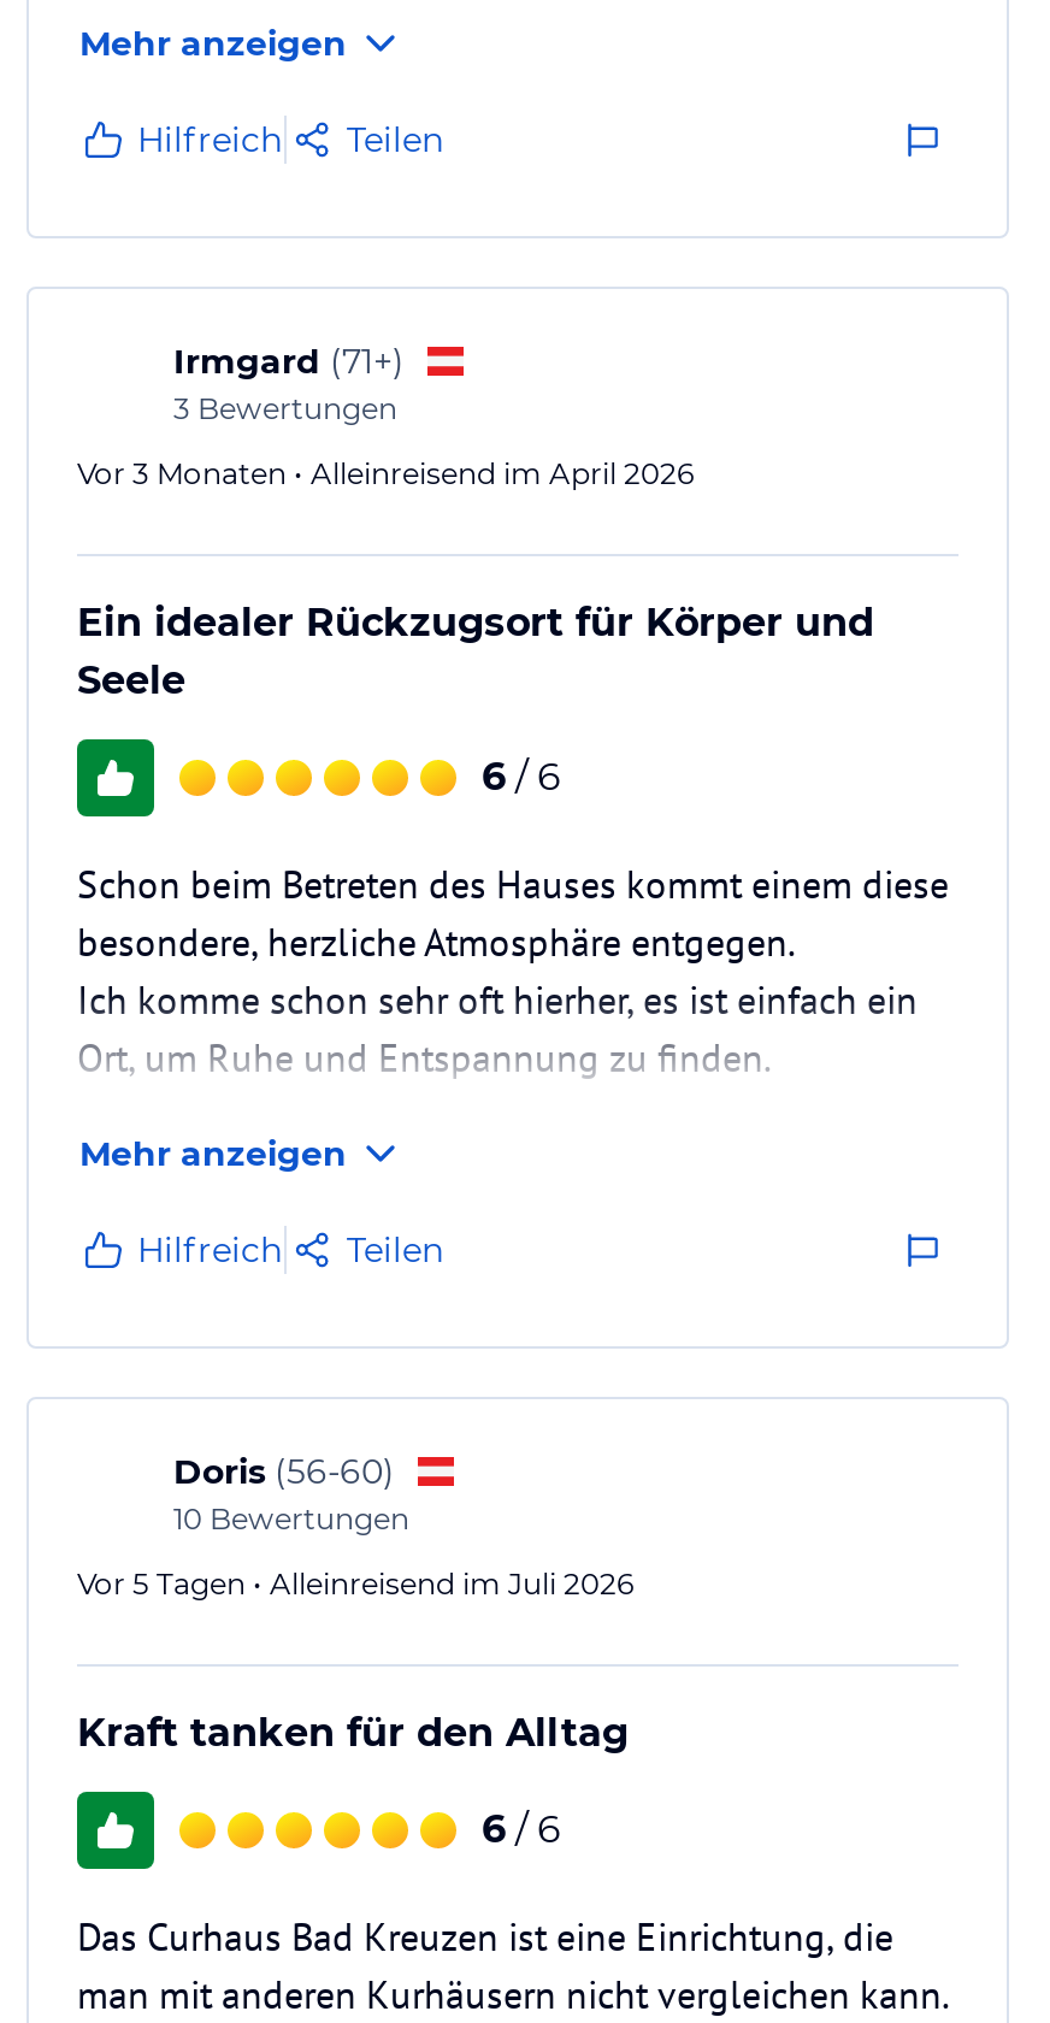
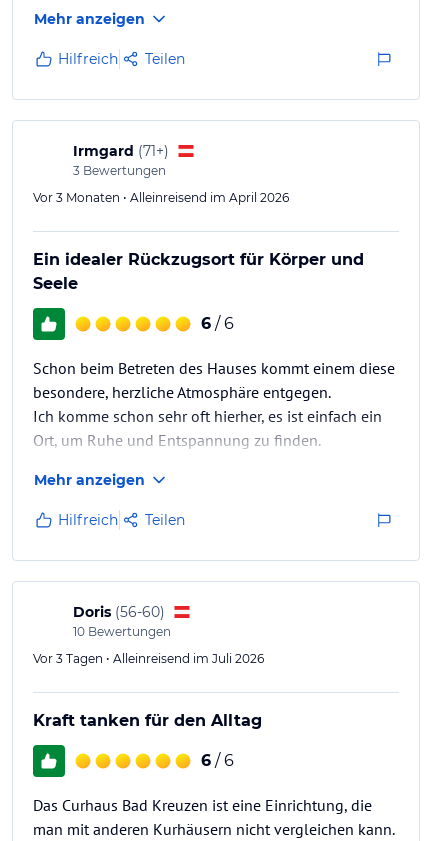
- Vor 5 Tagen • Alleinreisend im Juli 2026
+ Vor 3 Tagen • Alleinreisend im Juli 2026
